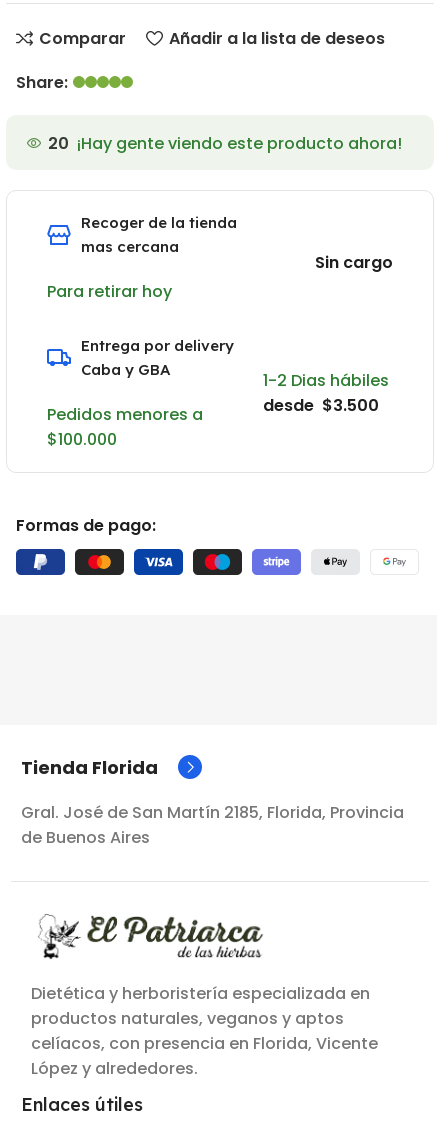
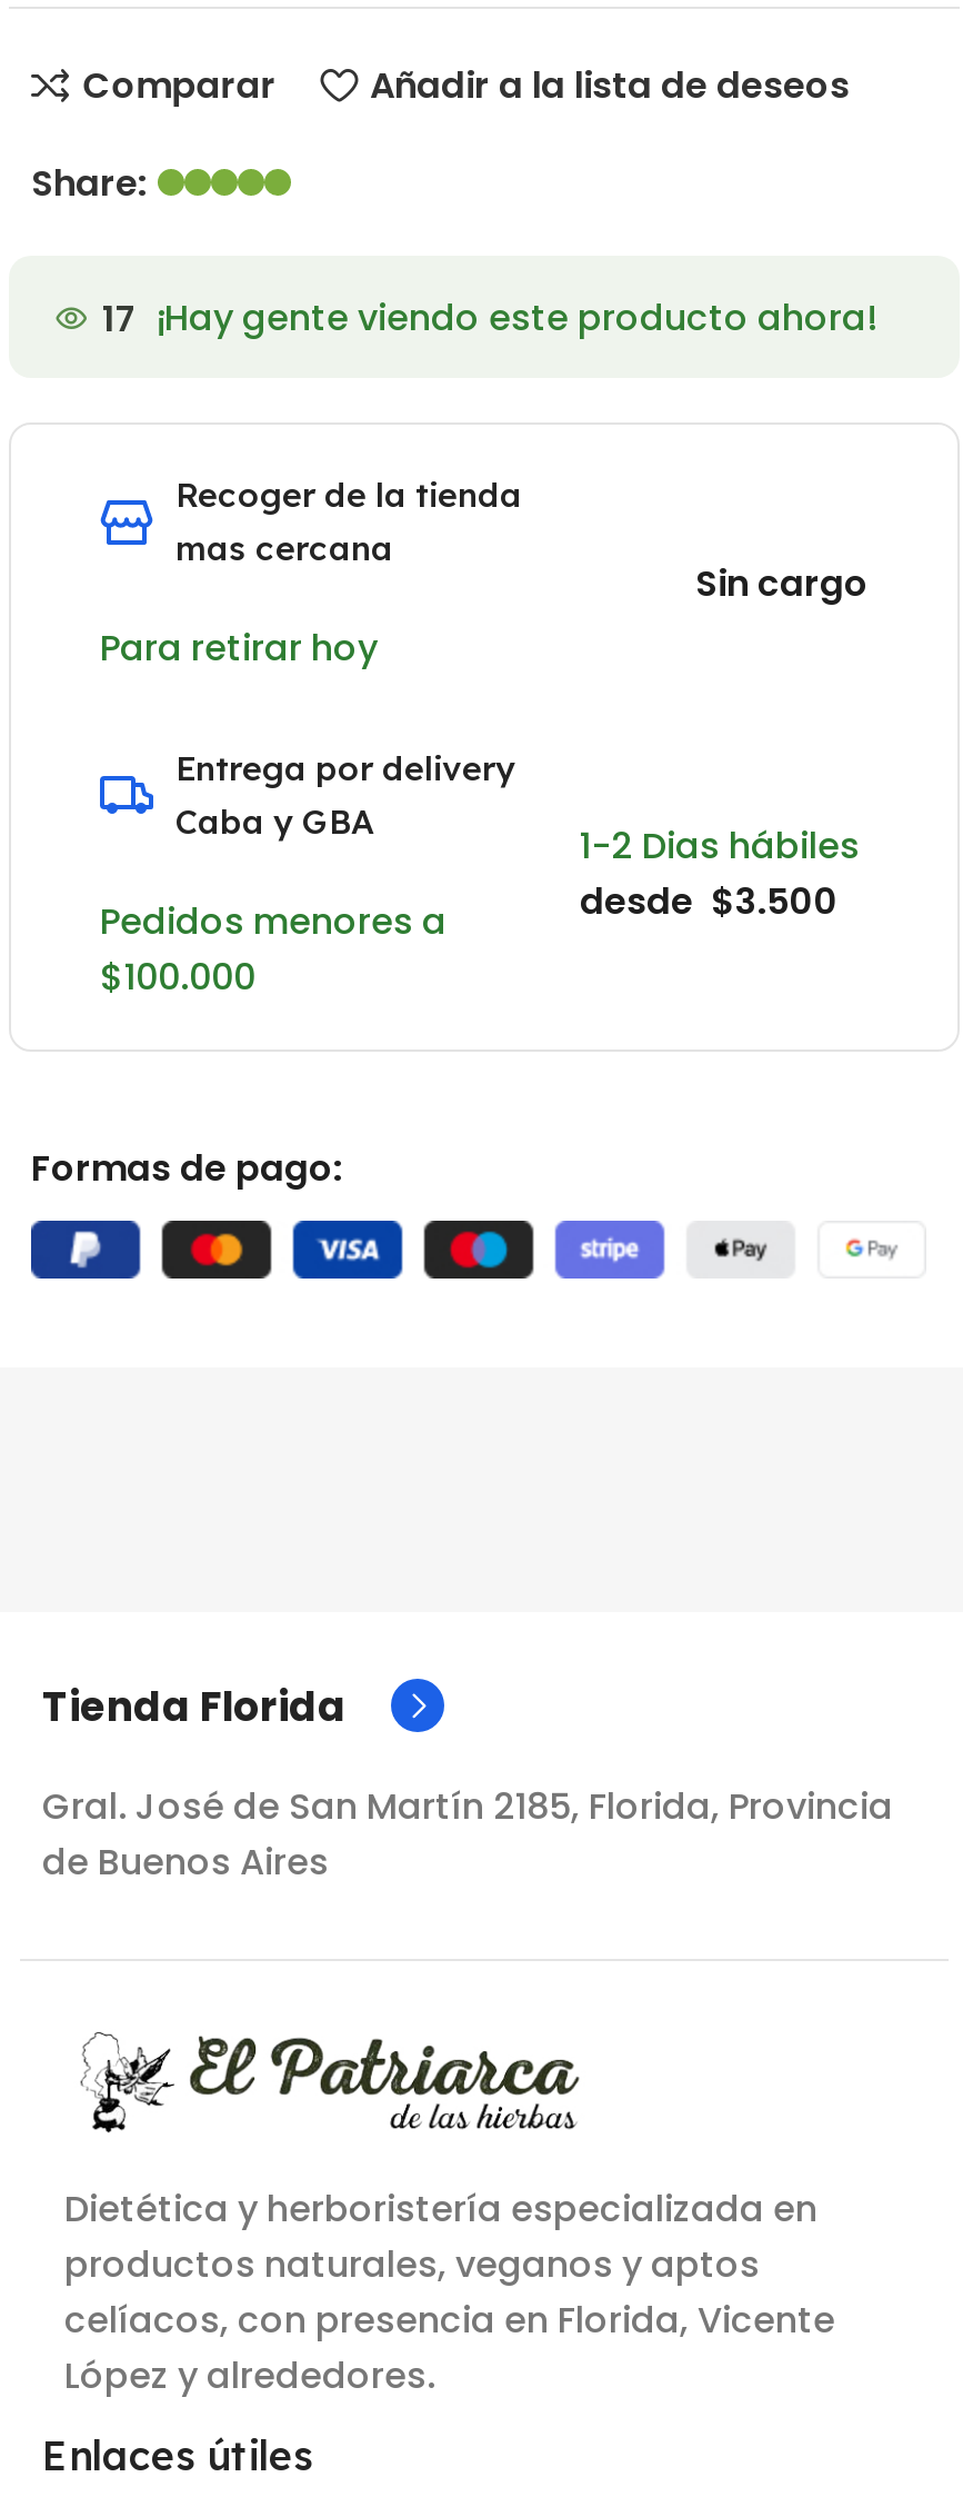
- 20 ¡Hay gente viendo este producto ahora!
+ 17 ¡Hay gente viendo este producto ahora!
